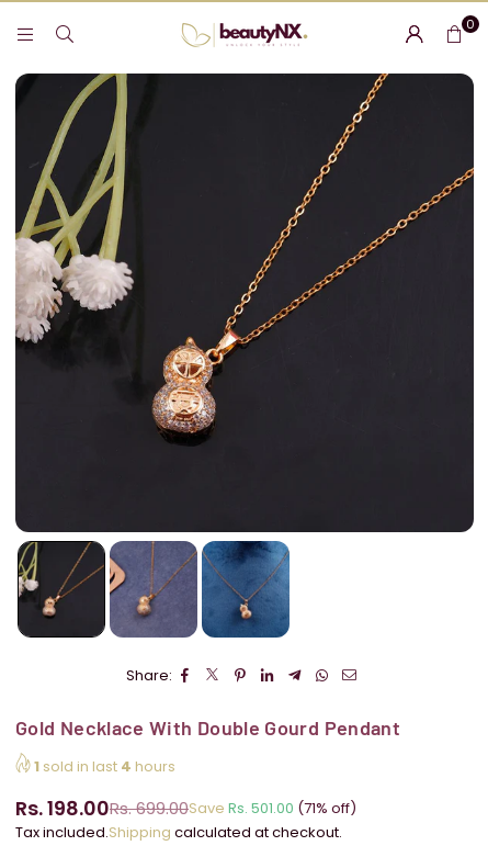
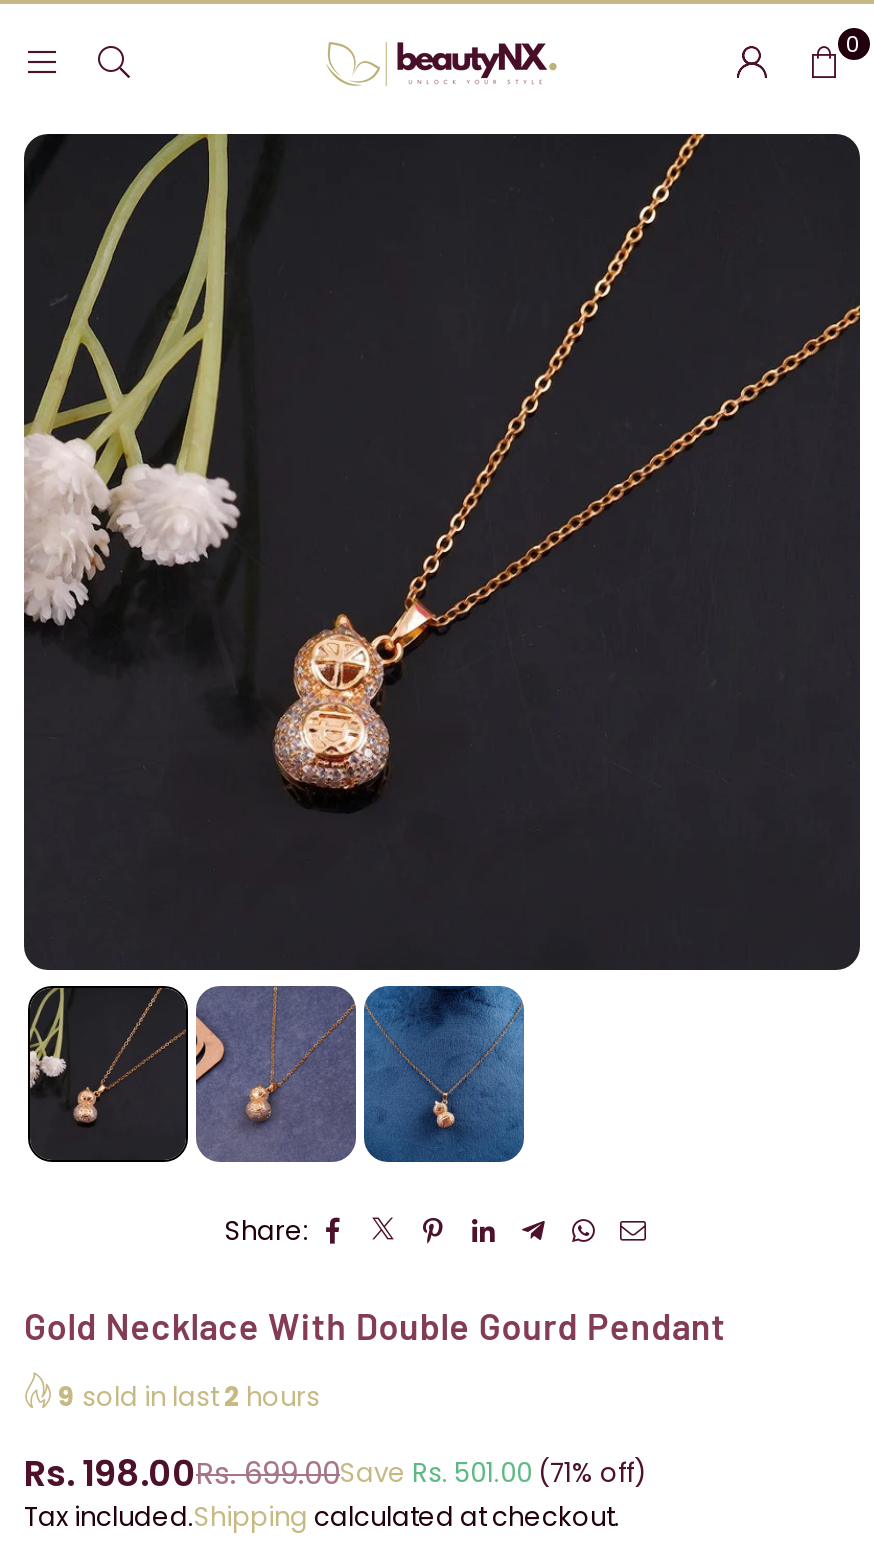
- 1 sold in last4 hours
+ 9 sold in last2 hours
